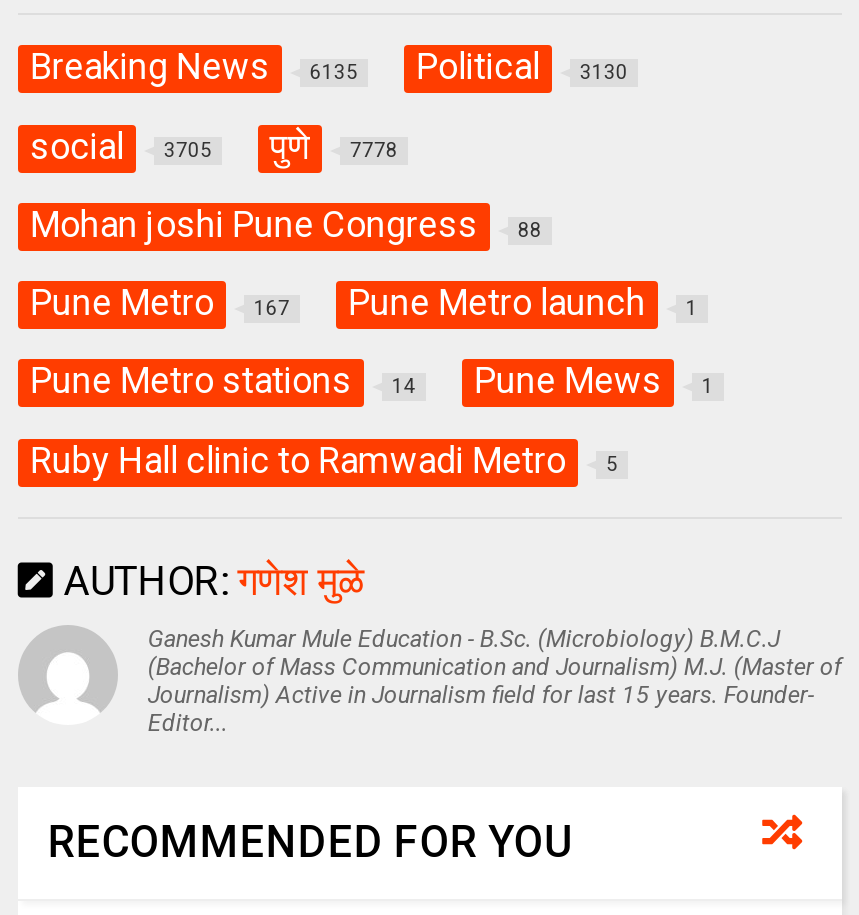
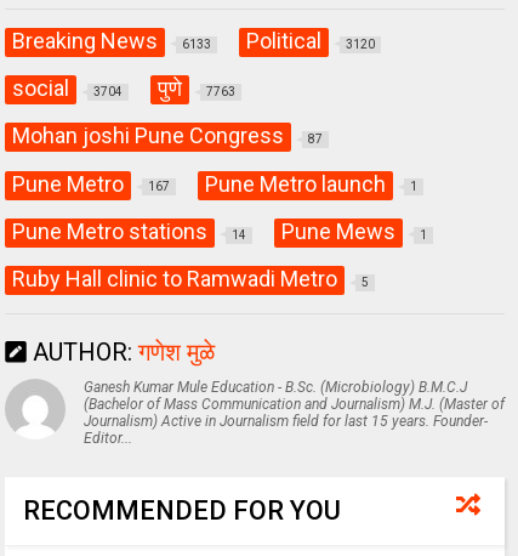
- Breaking News 6135
+ Breaking News 6133

- Political 3130
+ Political 3120

- social 3705
+ social 3704

- पुणे 7778
+ पुणे 7763

- Mohan joshi Pune Congress 88
+ Mohan joshi Pune Congress 87
